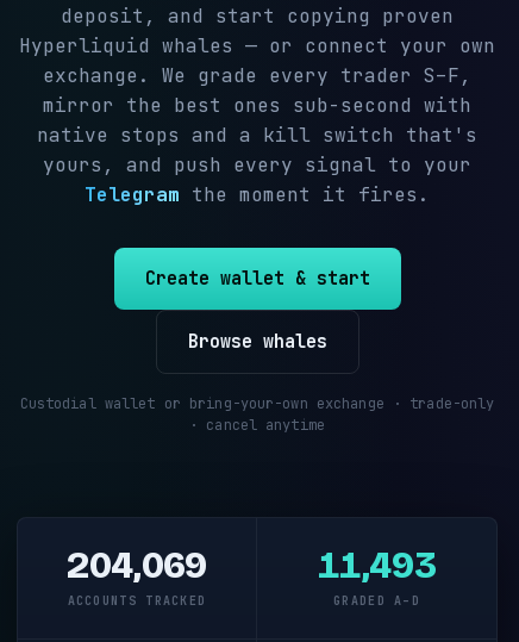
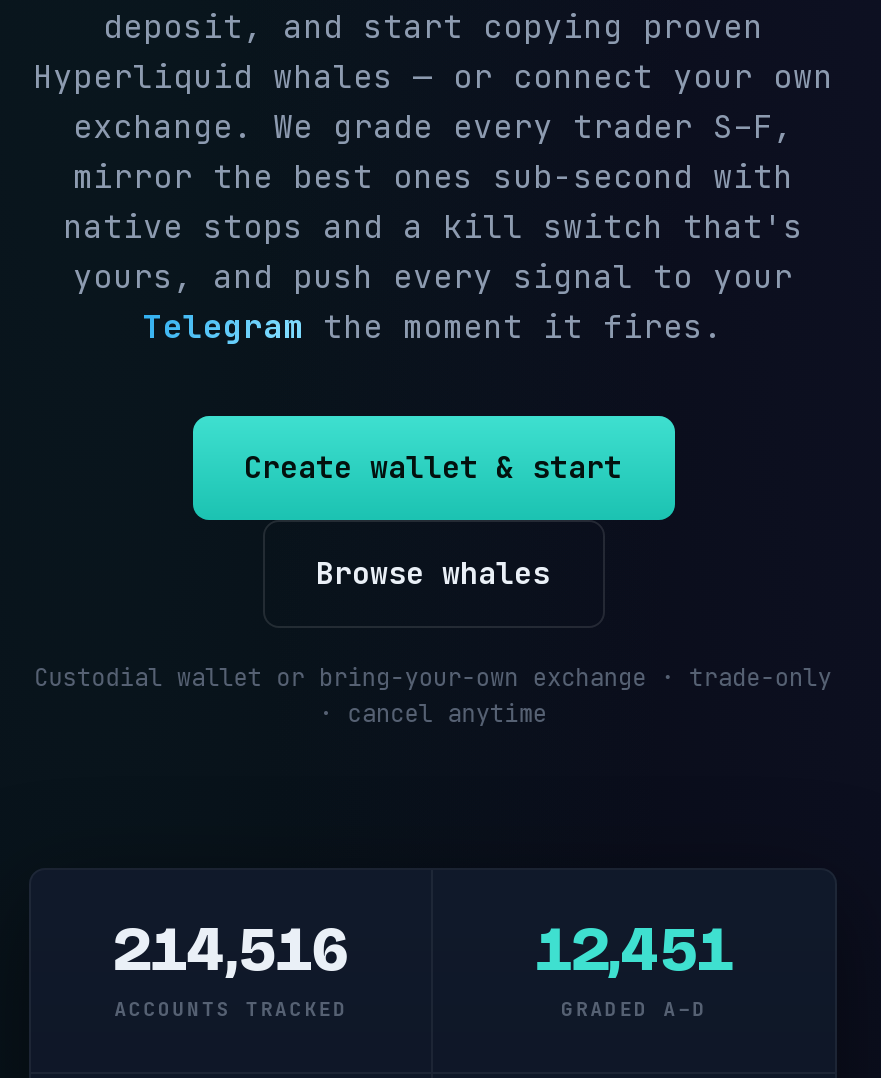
- 204,069
+ 214,516

- 11,493
+ 12,451
